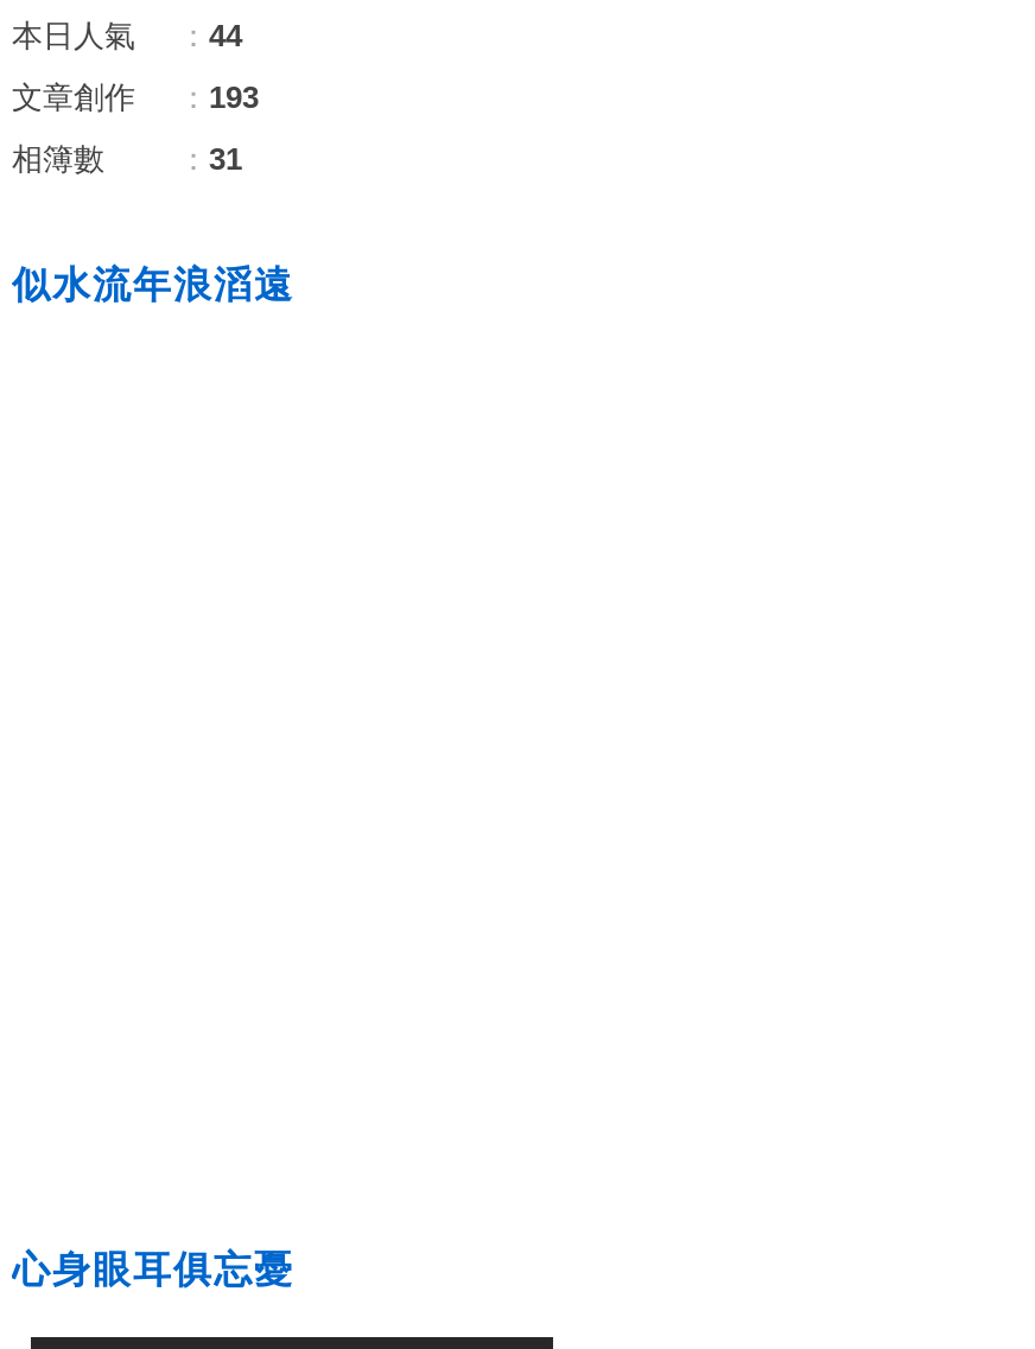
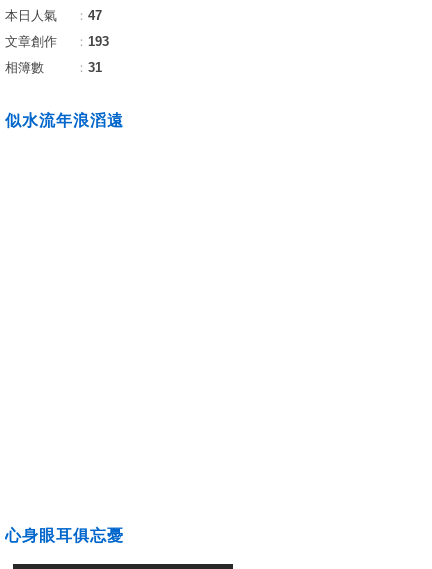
- 本日人氣 ：44
+ 本日人氣 ：47
